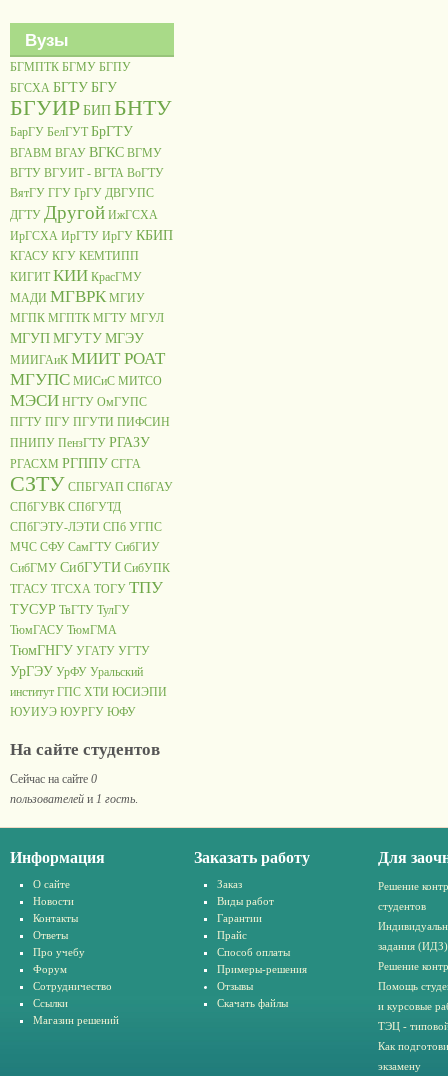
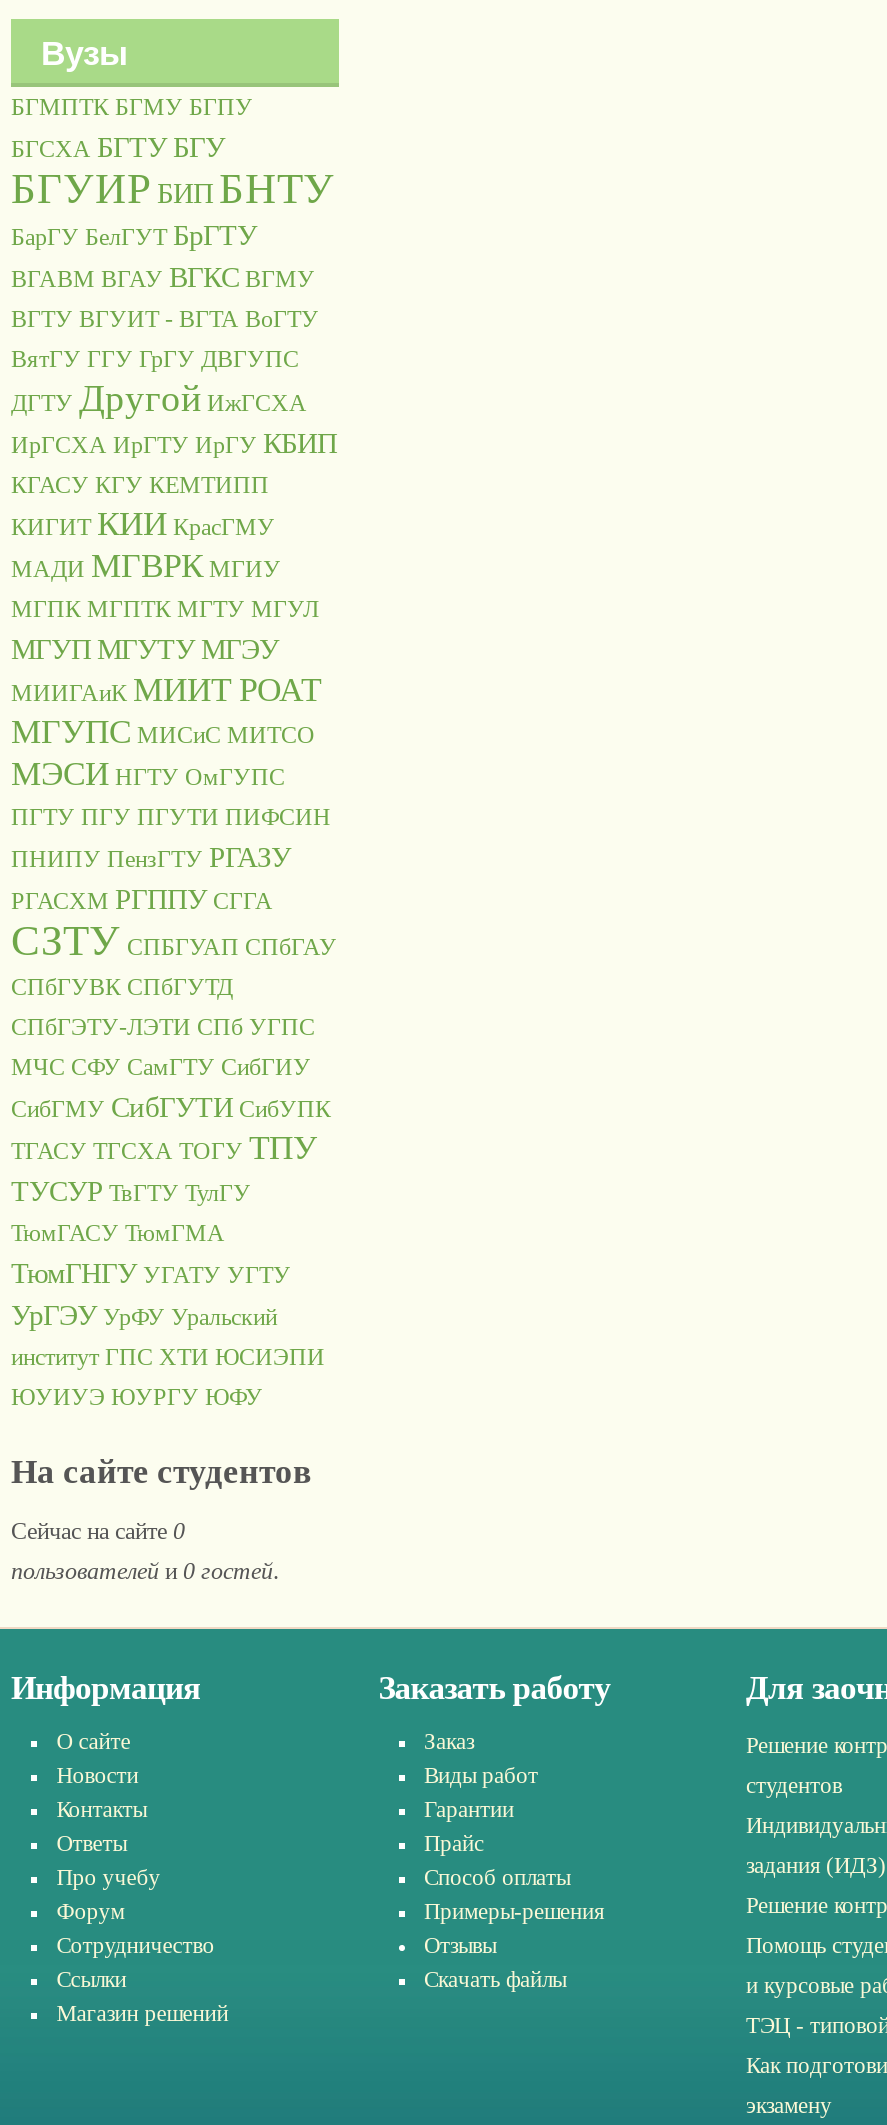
- пользователей и 1 гость.
+ пользователей и 0 гостей.
